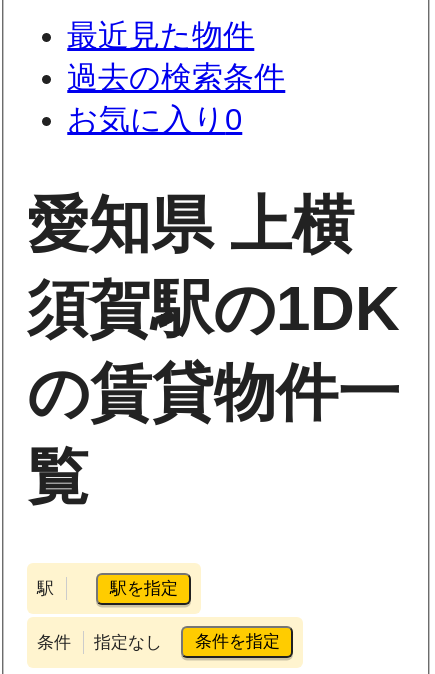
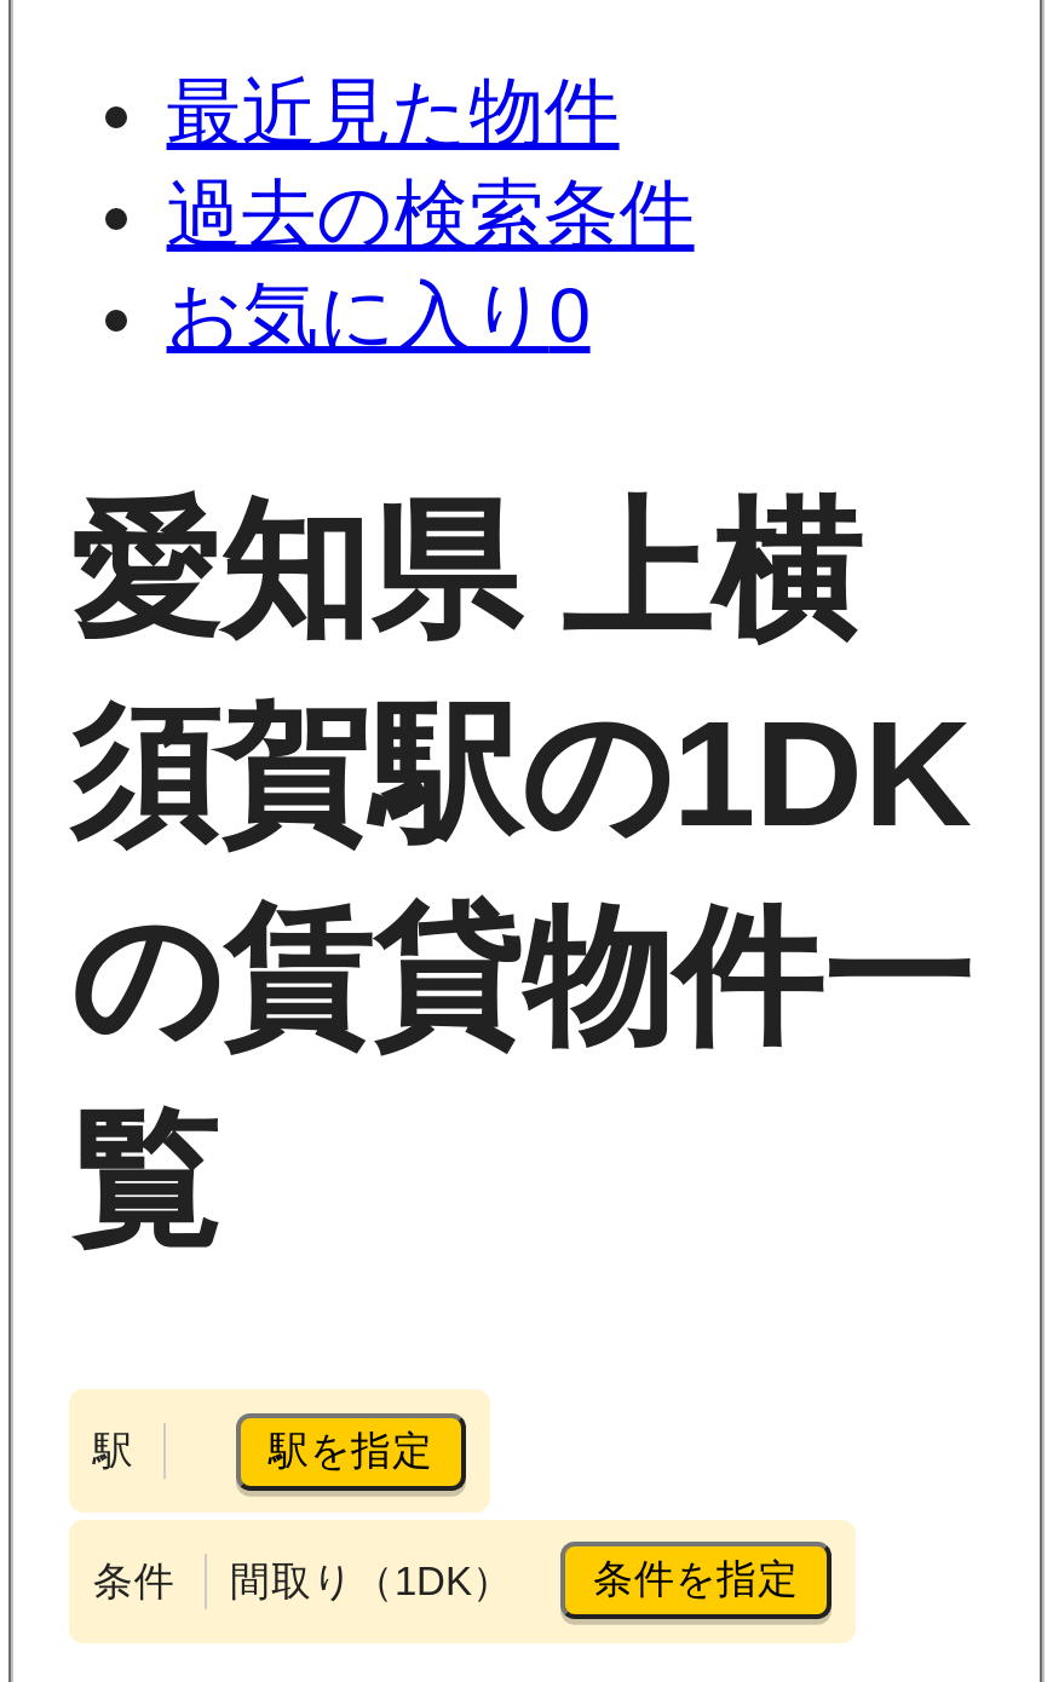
+ [image]

- 指定なし
+ 間取り（1DK）
